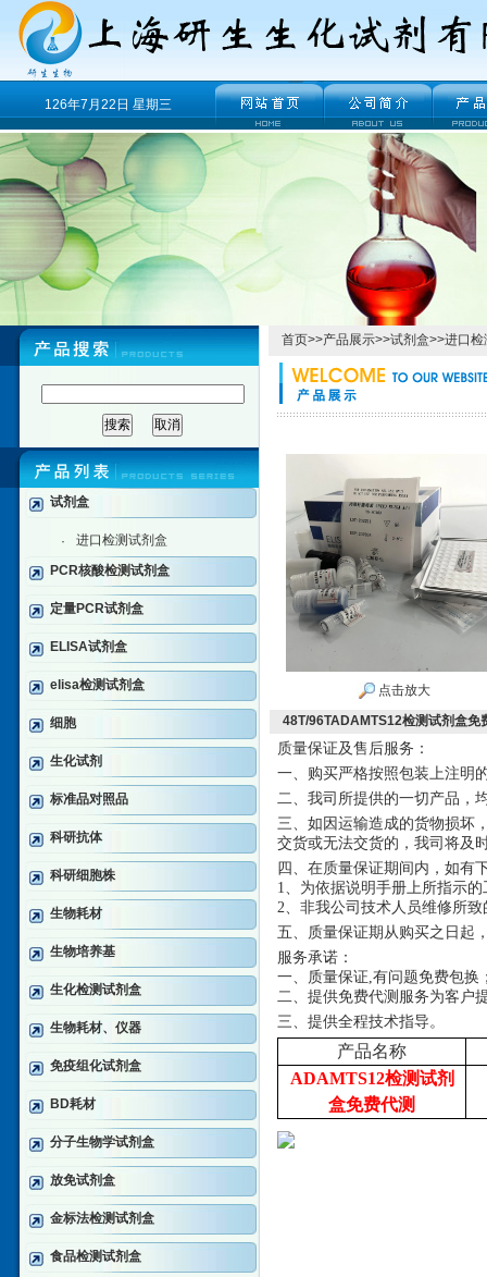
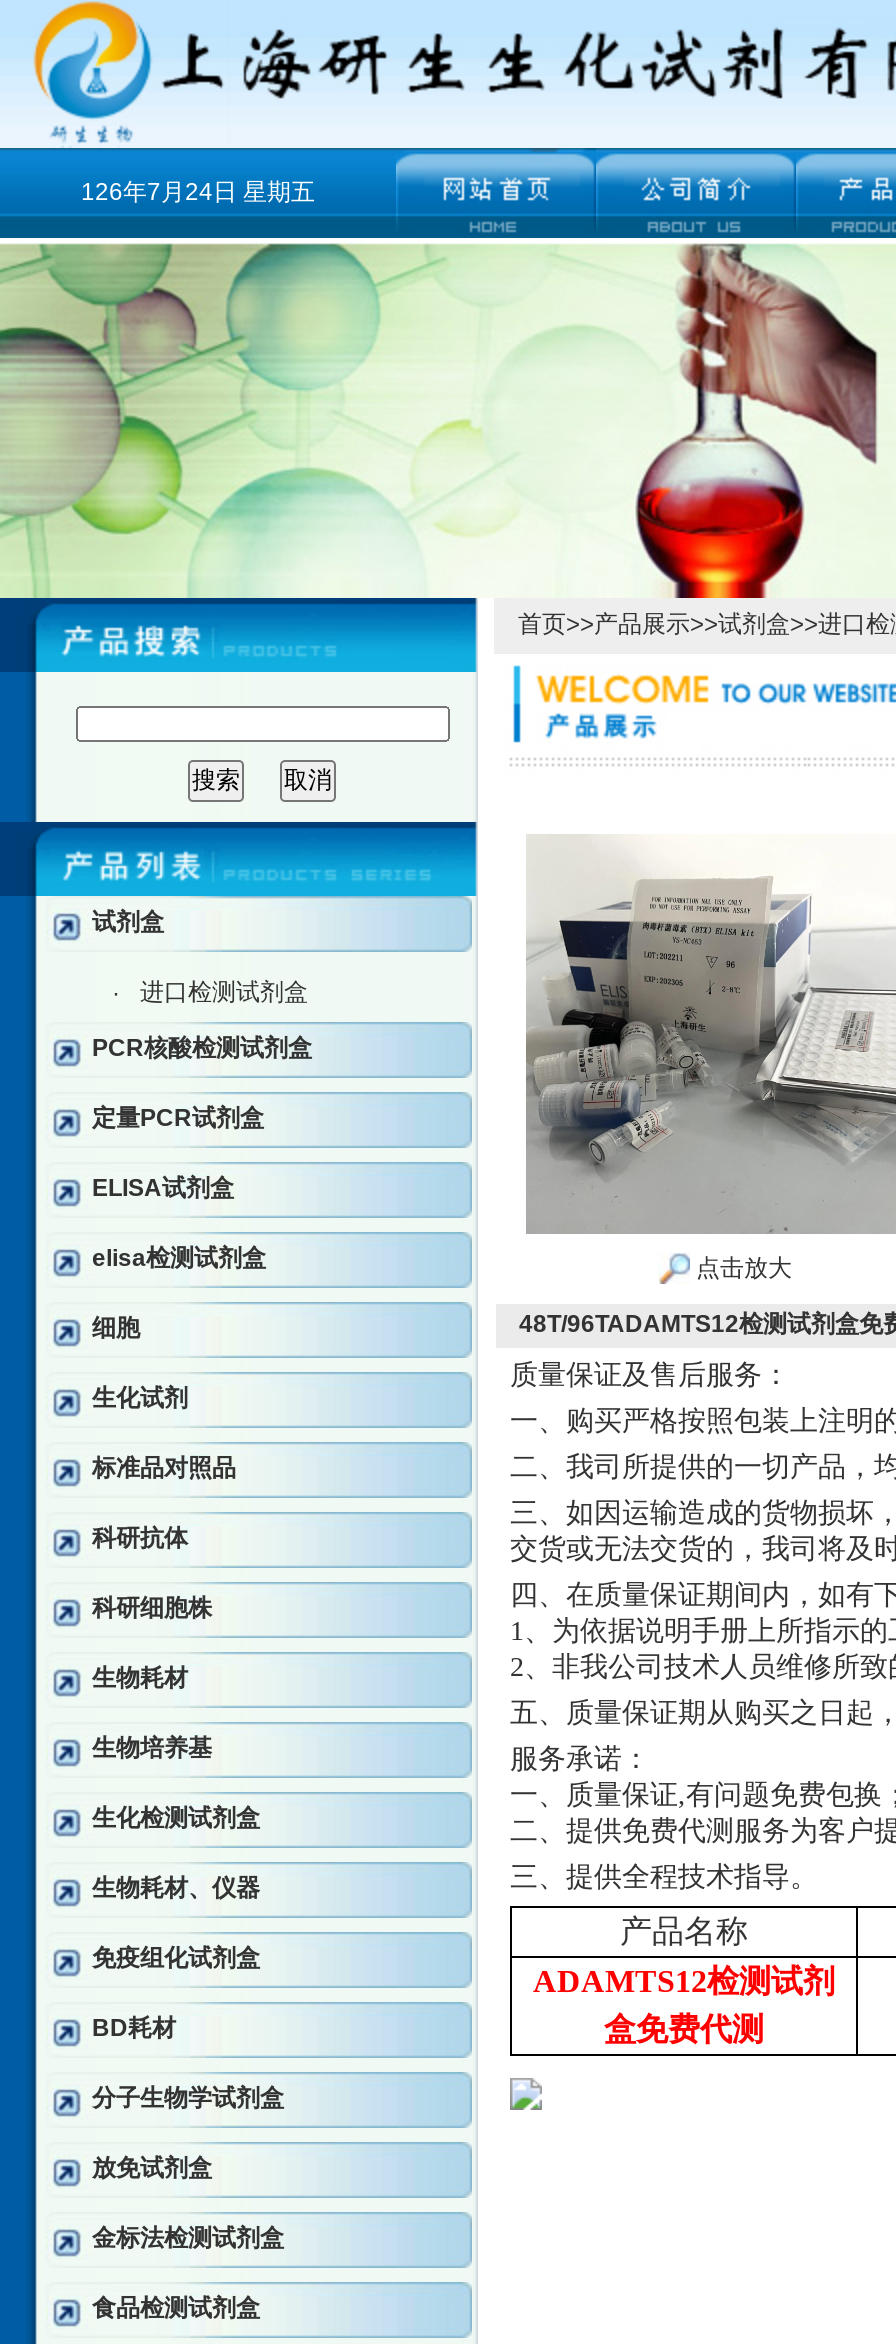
- 126年7月22日 星期三
+ 126年7月24日 星期五
